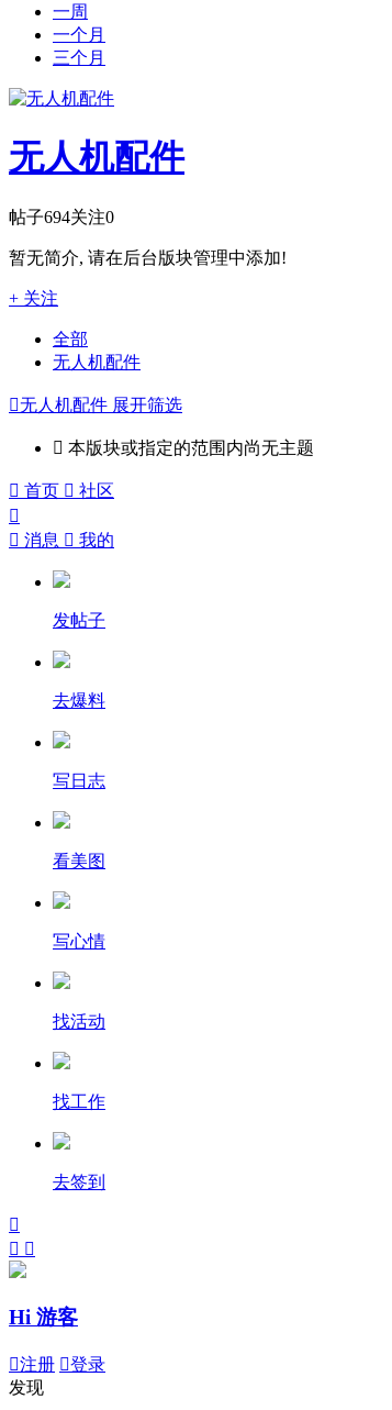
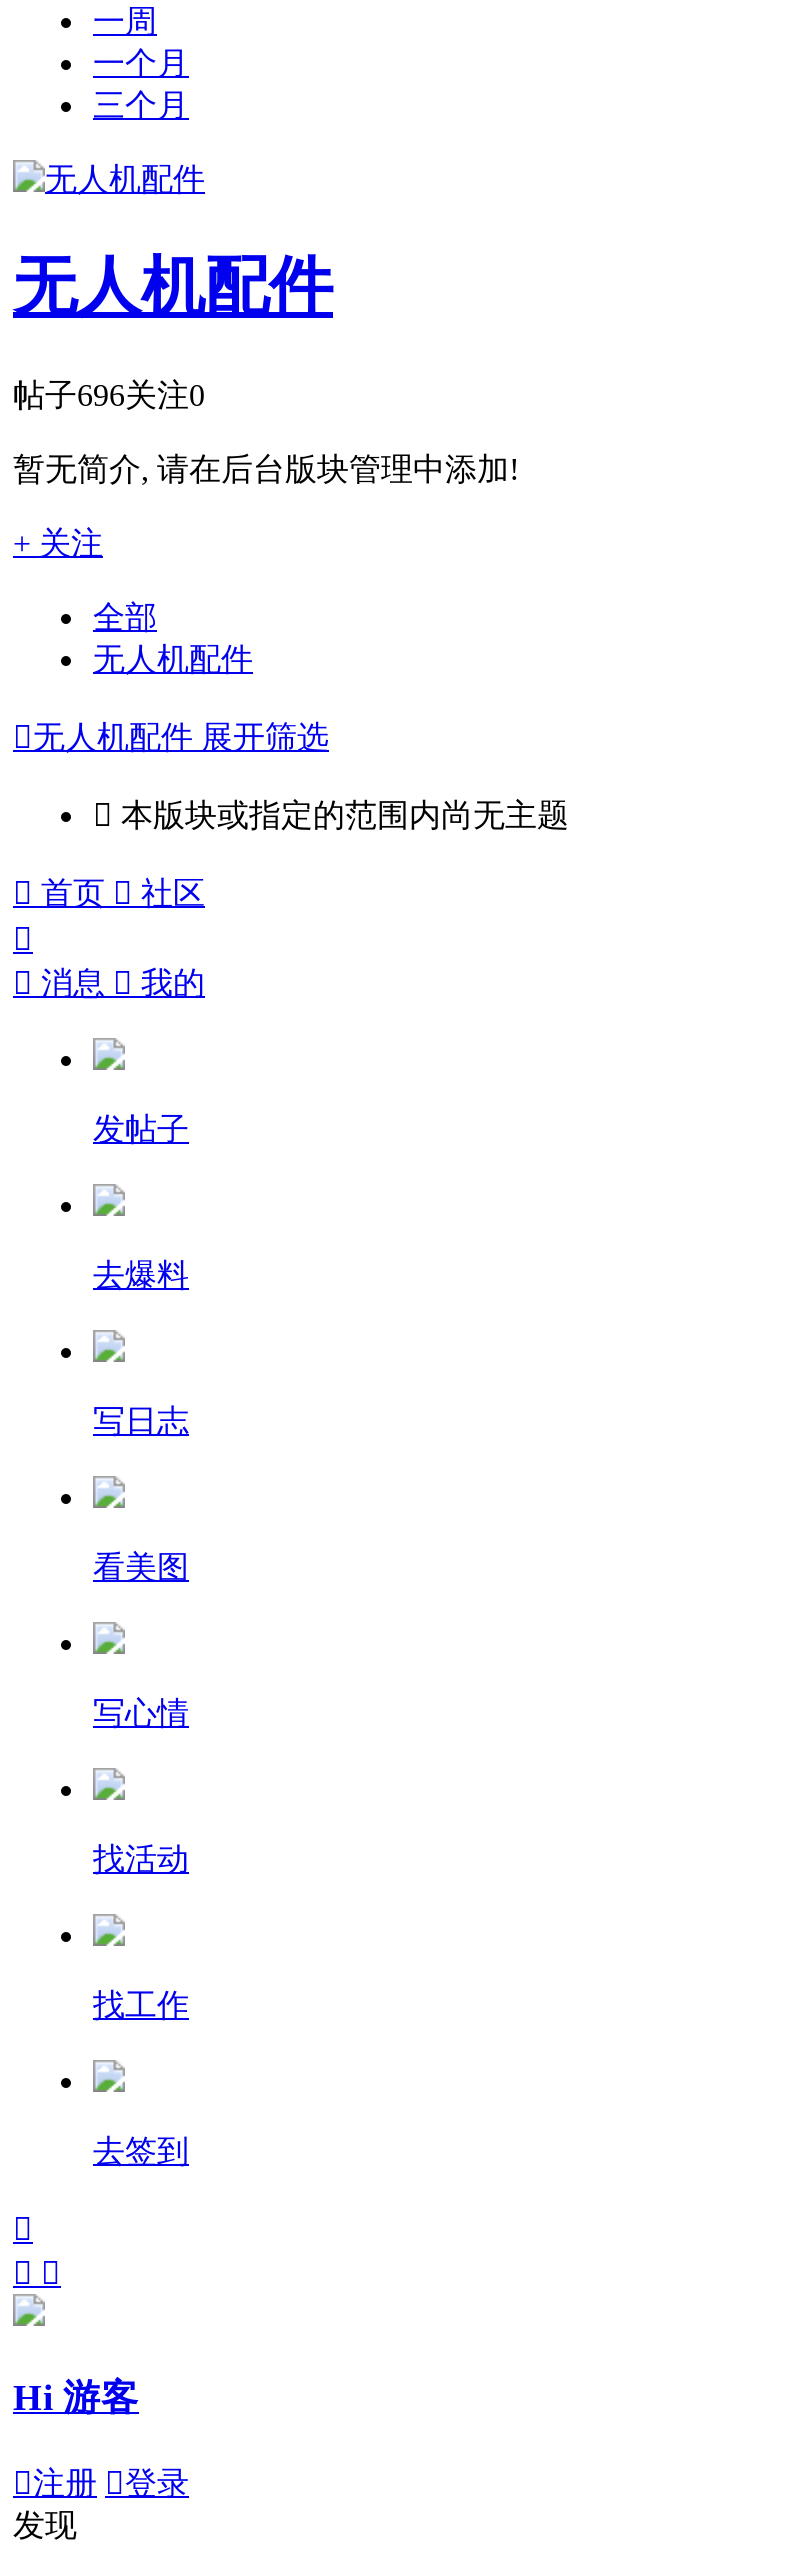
- 帖子694关注0
+ 帖子696关注0
